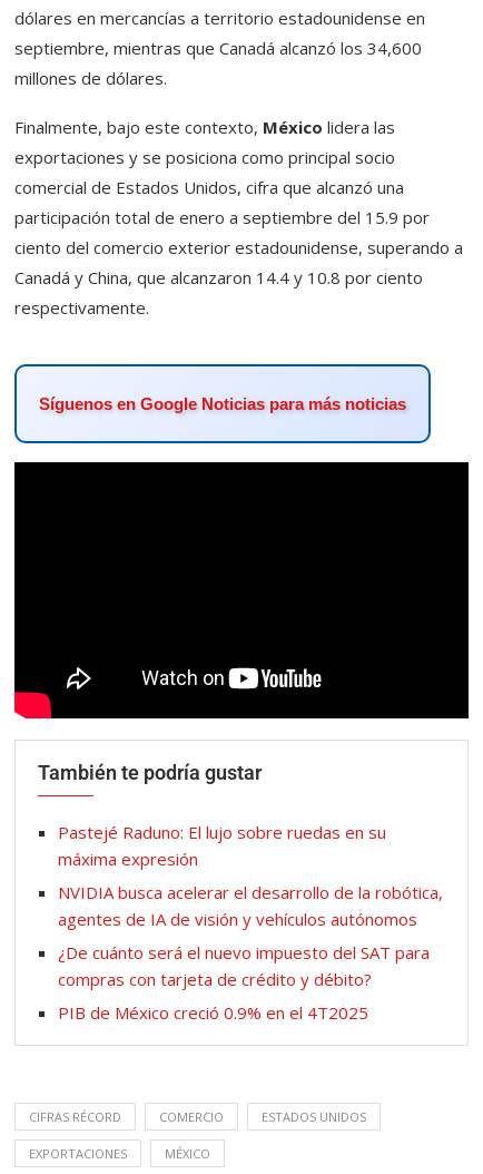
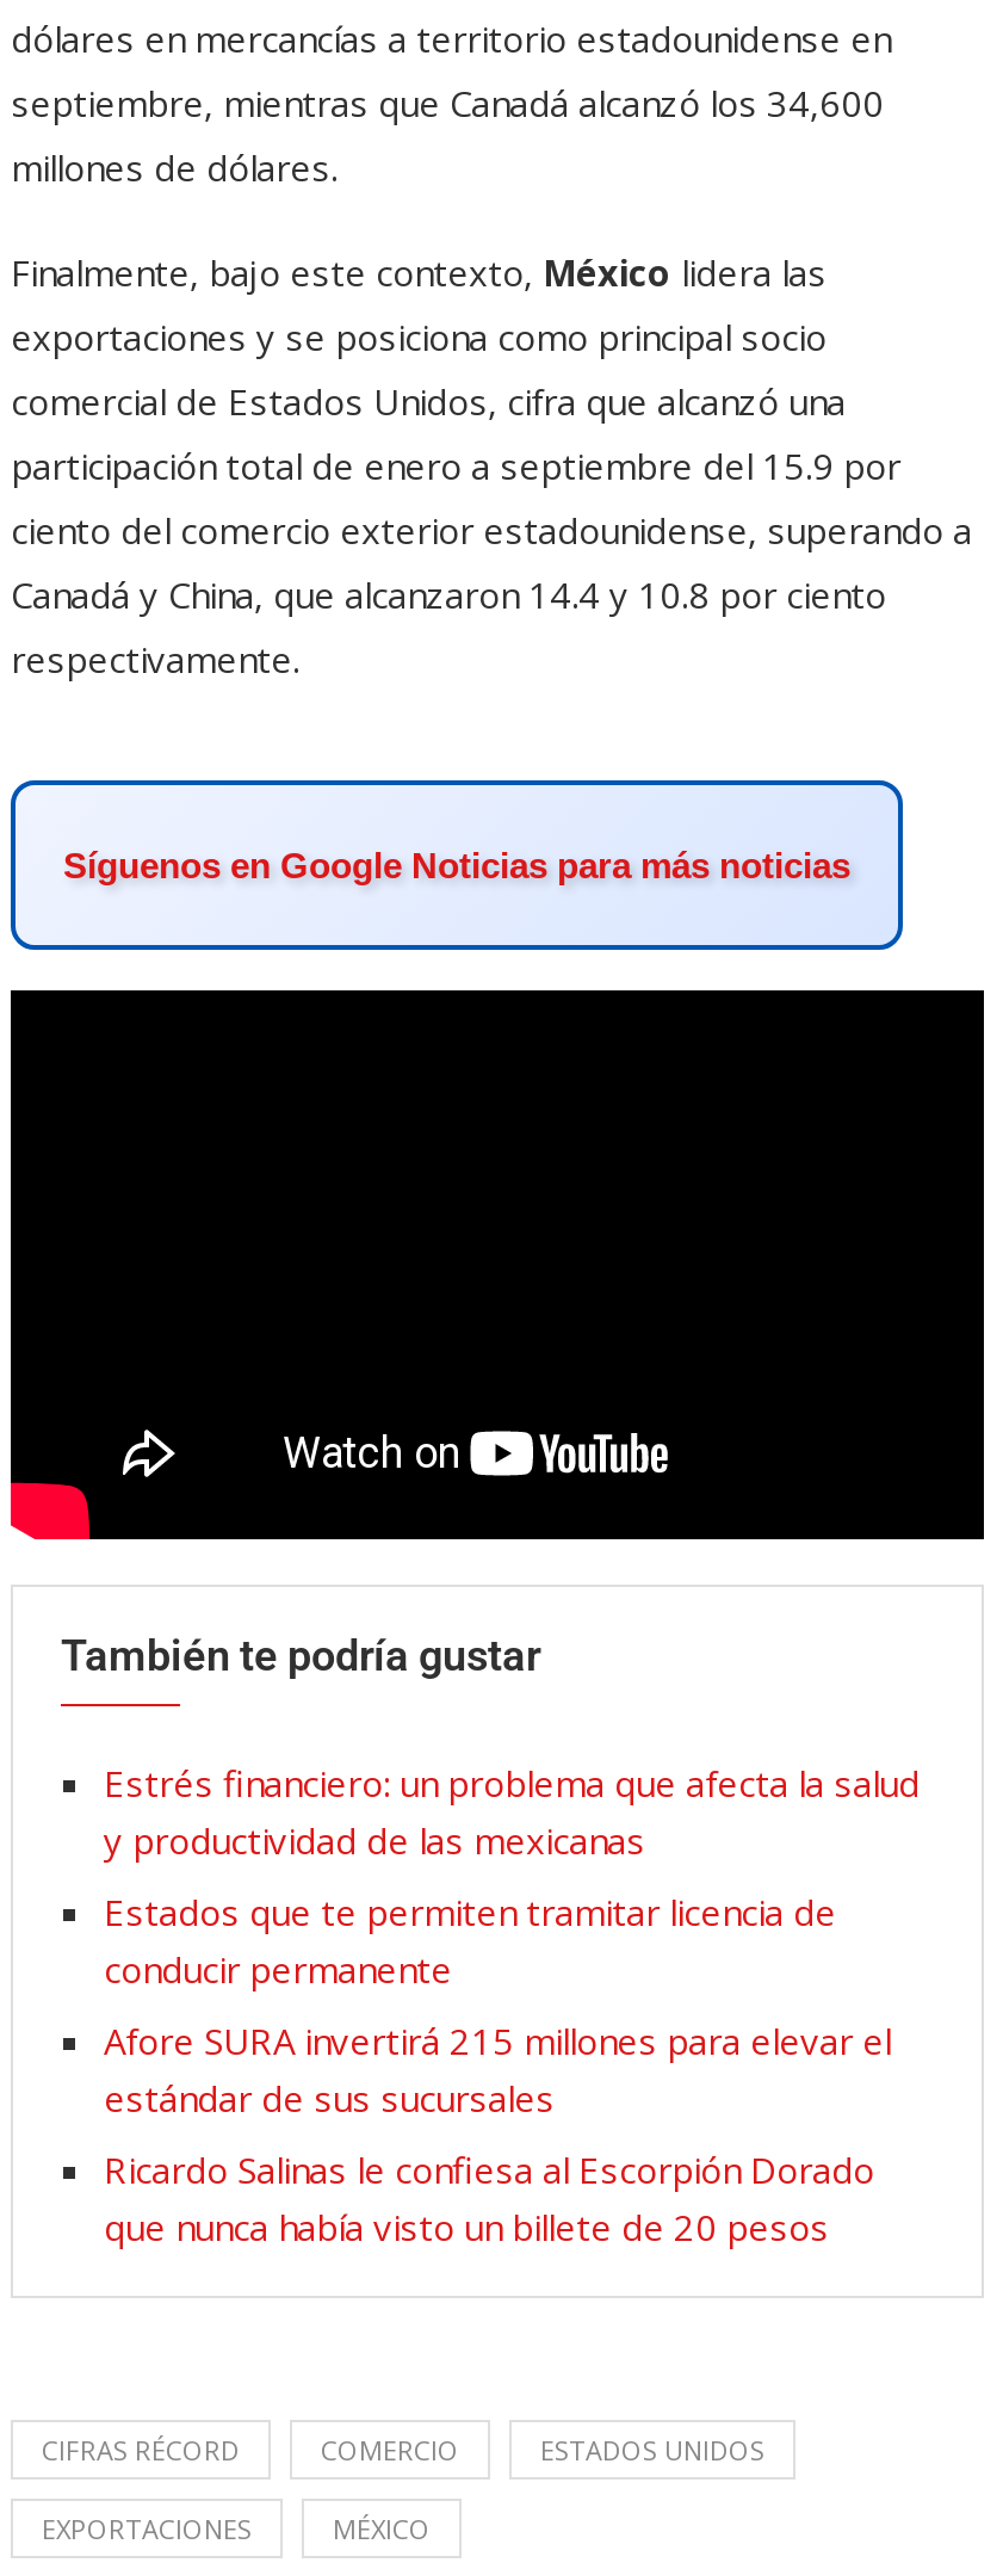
- Pastejé Raduno: El lujo sobre ruedas en su
- máxima expresión
+ Estrés financiero: un problema que afecta la salud
+ y productividad de las mexicanas

- NVIDIA busca acelerar el desarrollo de la robótica,
- agentes de IA de visión y vehículos autónomos
+ Estados que te permiten tramitar licencia de
+ conducir permanente

- ¿De cuánto será el nuevo impuesto del SAT para
- compras con tarjeta de crédito y débito?
+ Afore SURA invertirá 215 millones para elevar el
+ estándar de sus sucursales

- PIB de México creció 0.9% en el 4T2025
+ Ricardo Salinas le confiesa al Escorpión Dorado
+ que nunca había visto un billete de 20 pesos
